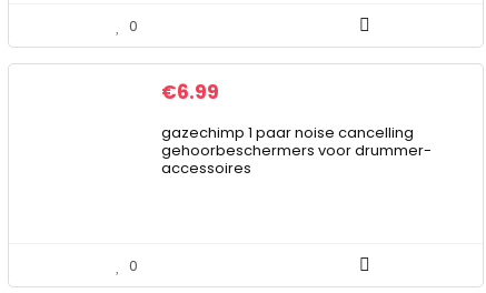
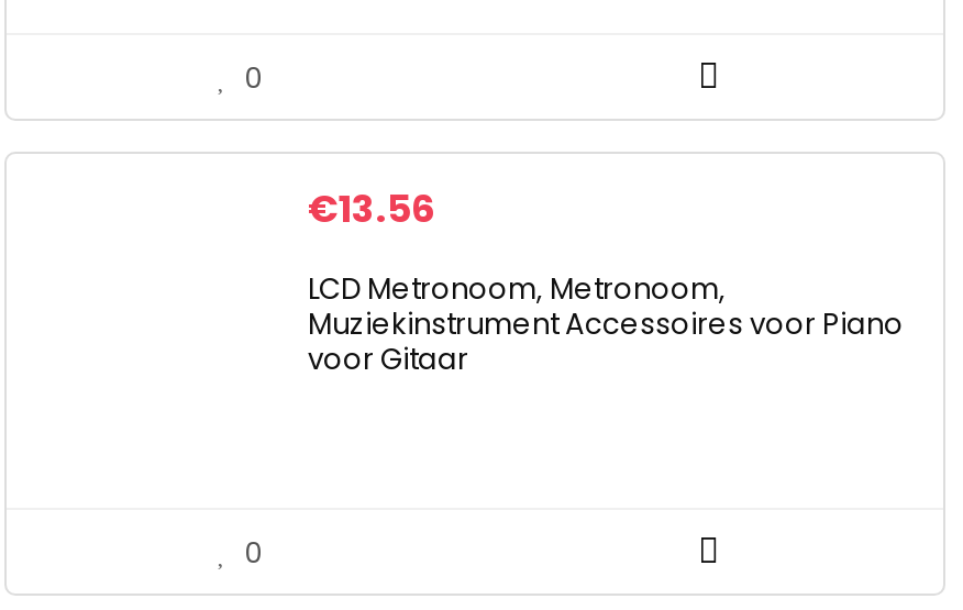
- €6.99
+ €13.56

- gazechimp 1 paar noise cancelling
- gehoorbeschermers voor drummer-
- accessoires
+ LCD Metronoom, Metronoom,
+ Muziekinstrument Accessoires voor Piano
+ voor Gitaar
